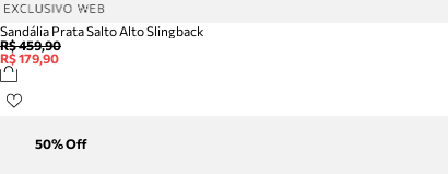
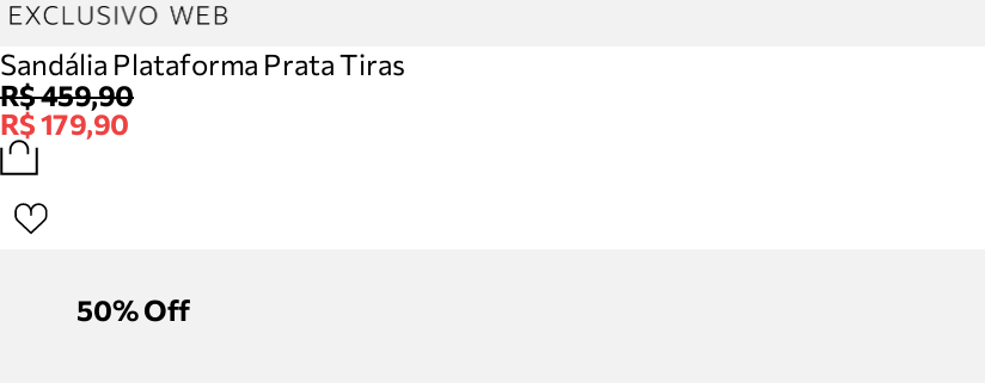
- Sandália Prata Salto Alto Slingback
+ Sandália Plataforma Prata Tiras
